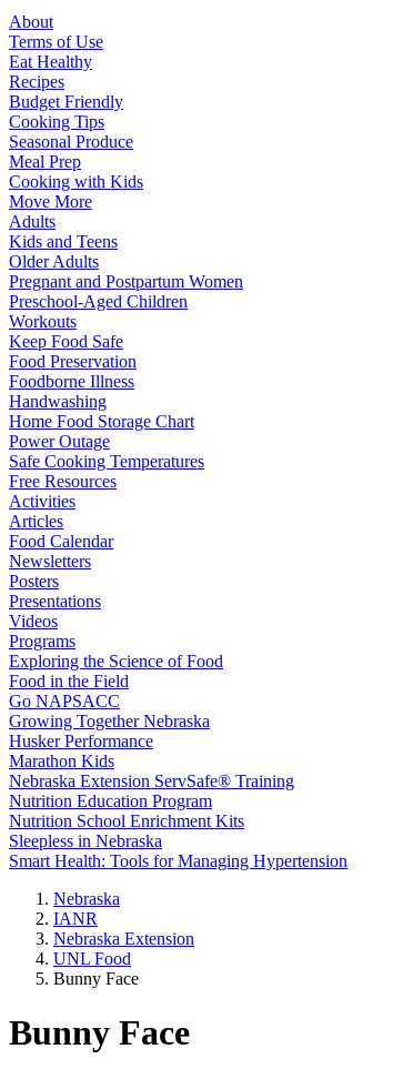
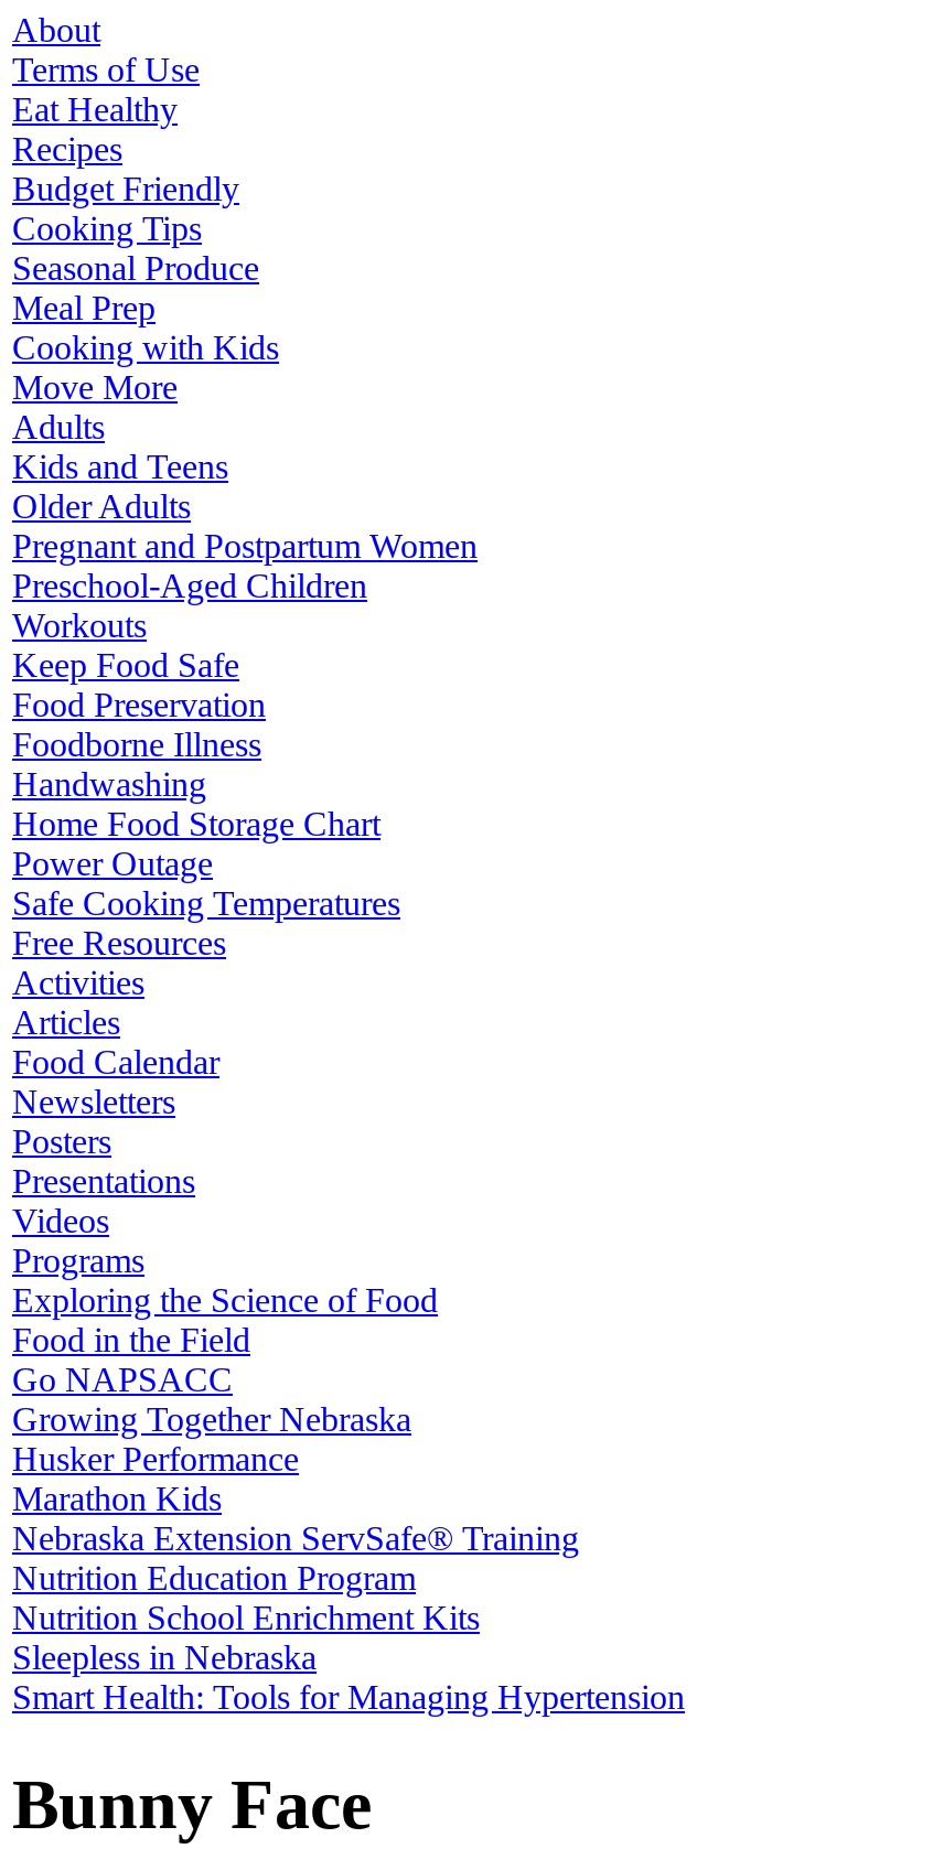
- Nebraska
- IANR
- Nebraska Extension
- UNL Food
- Bunny Face
